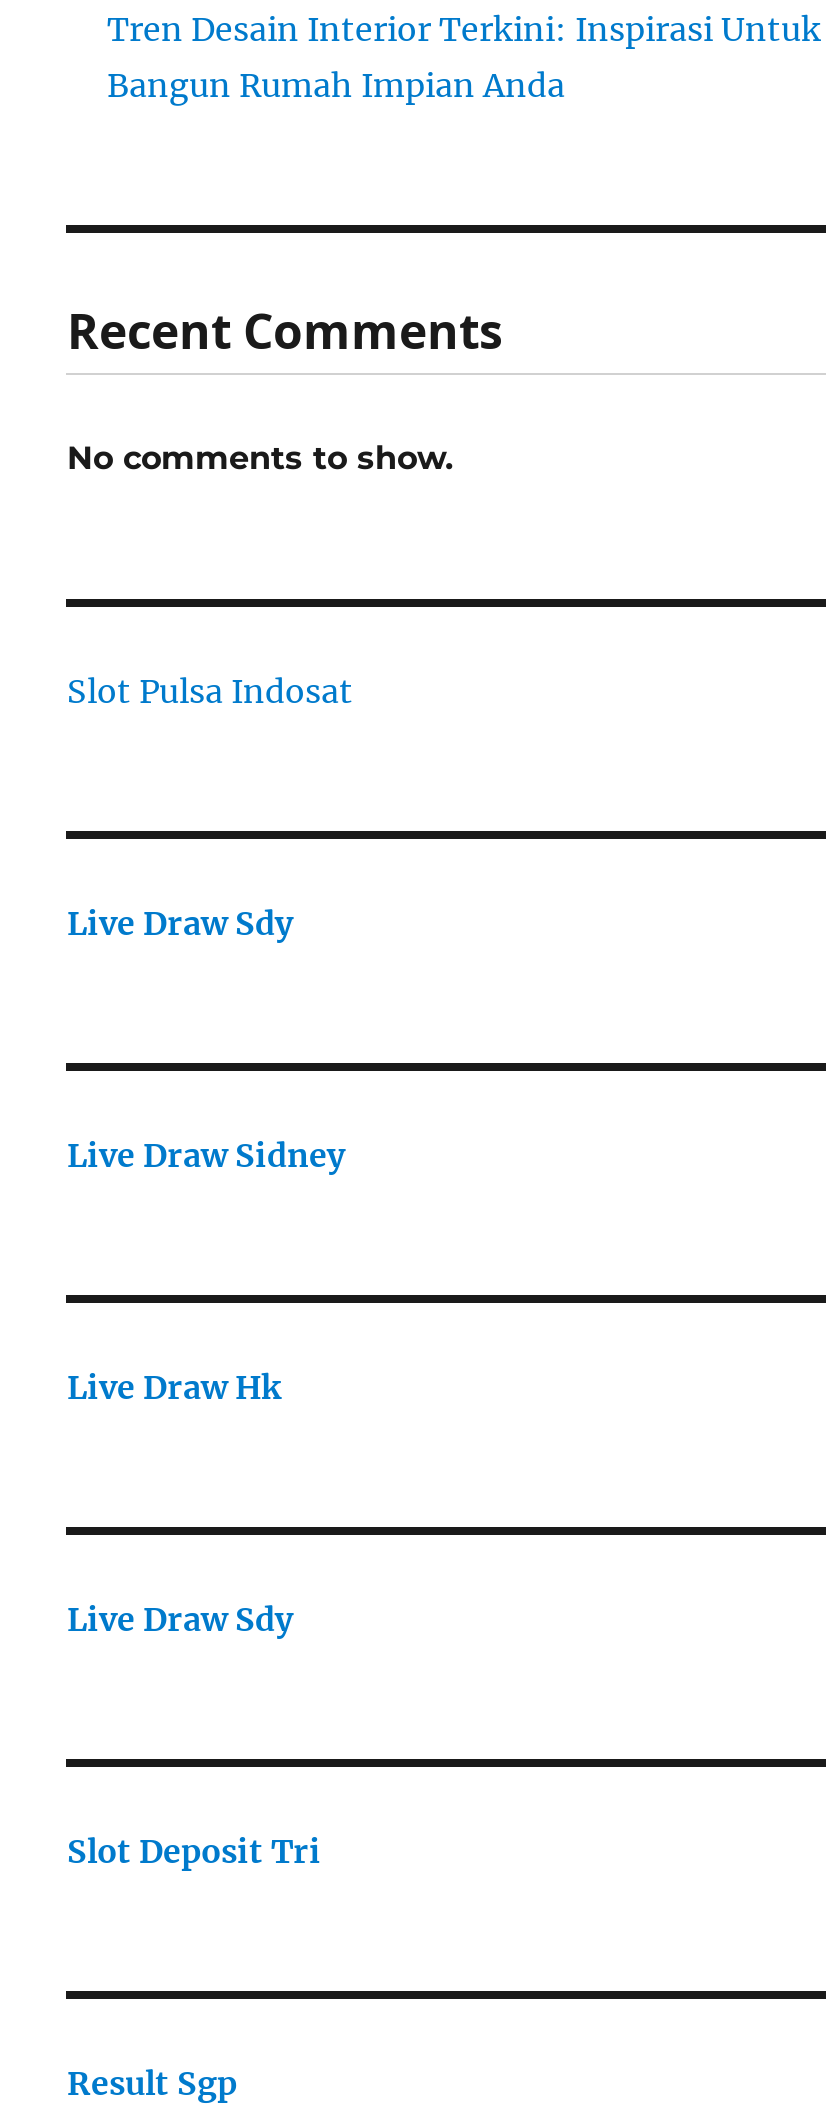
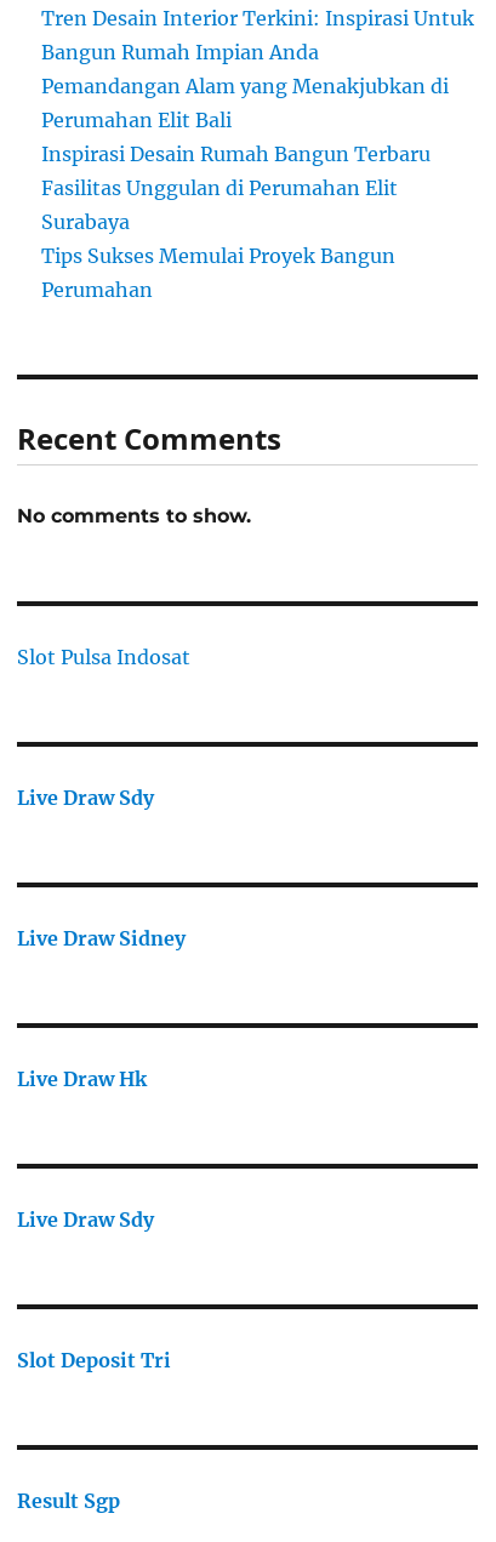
+ Pemandangan Alam yang Menakjubkan di
+ Perumahan Elit Bali
+ Inspirasi Desain Rumah Bangun Terbaru
+ Fasilitas Unggulan di Perumahan Elit
+ Surabaya
+ Tips Sukses Memulai Proyek Bangun
+ Perumahan
